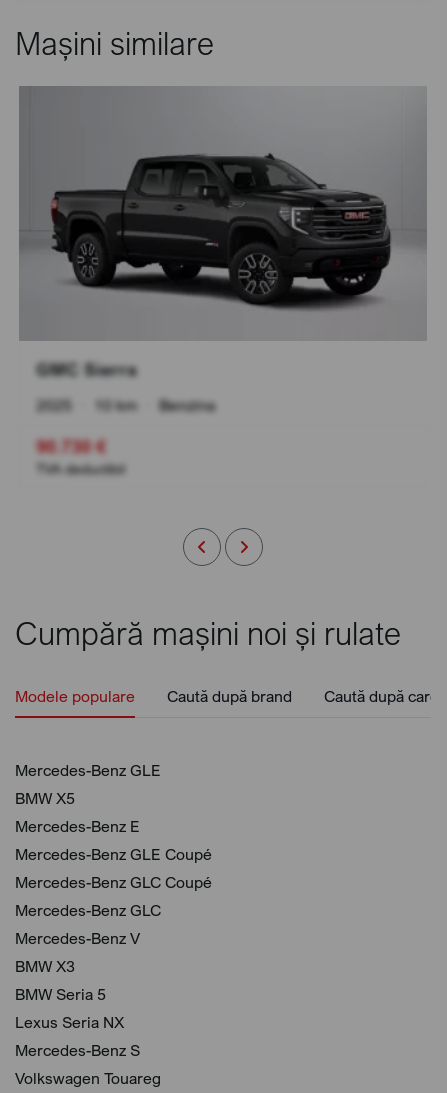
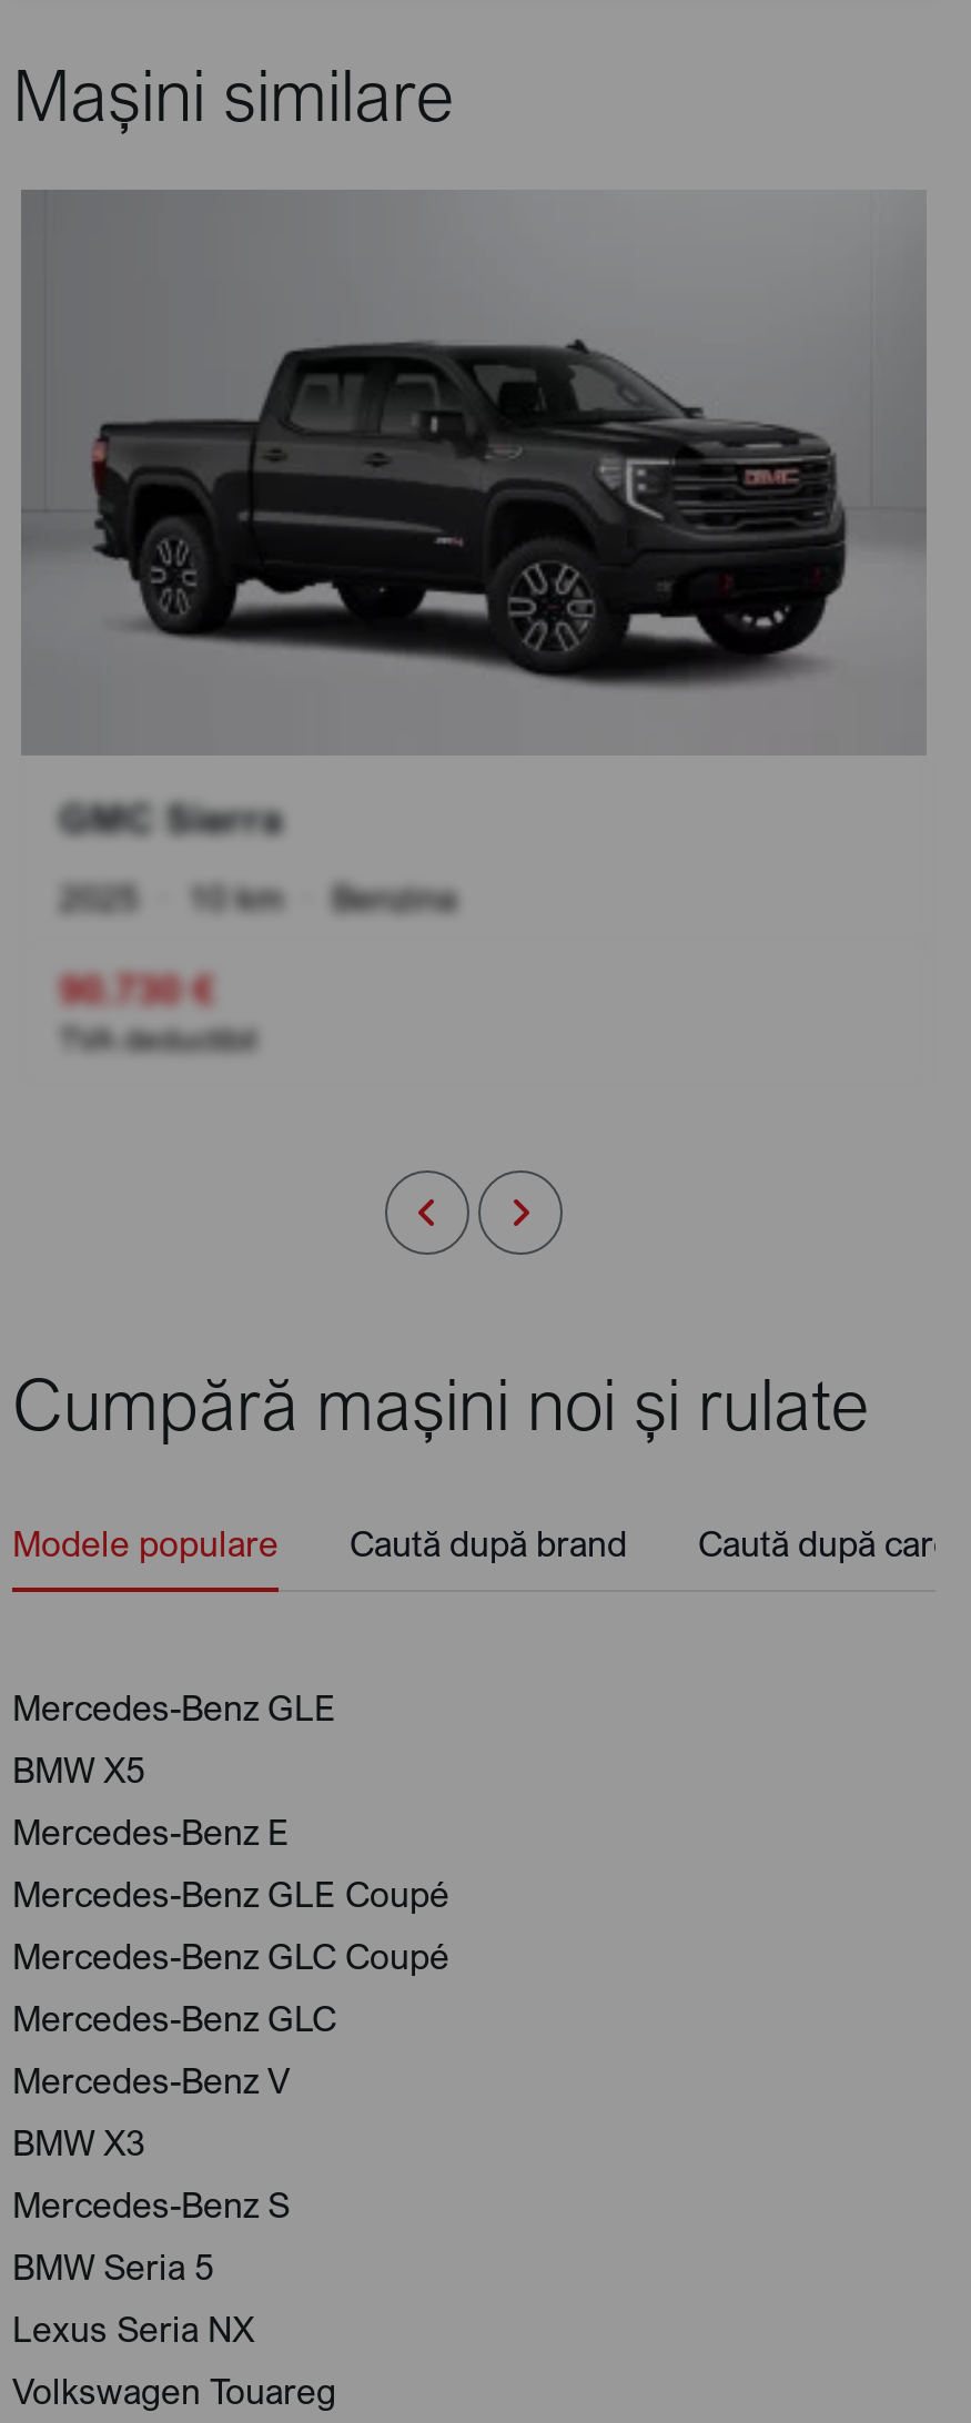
moved down: BMW Seria 5 | Lexus Seria NX

moved up: Mercedes-Benz S
